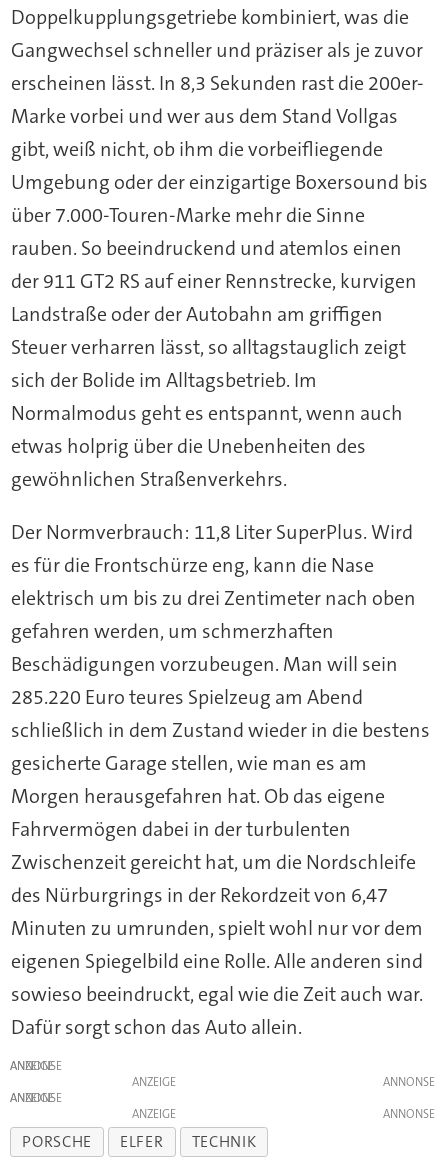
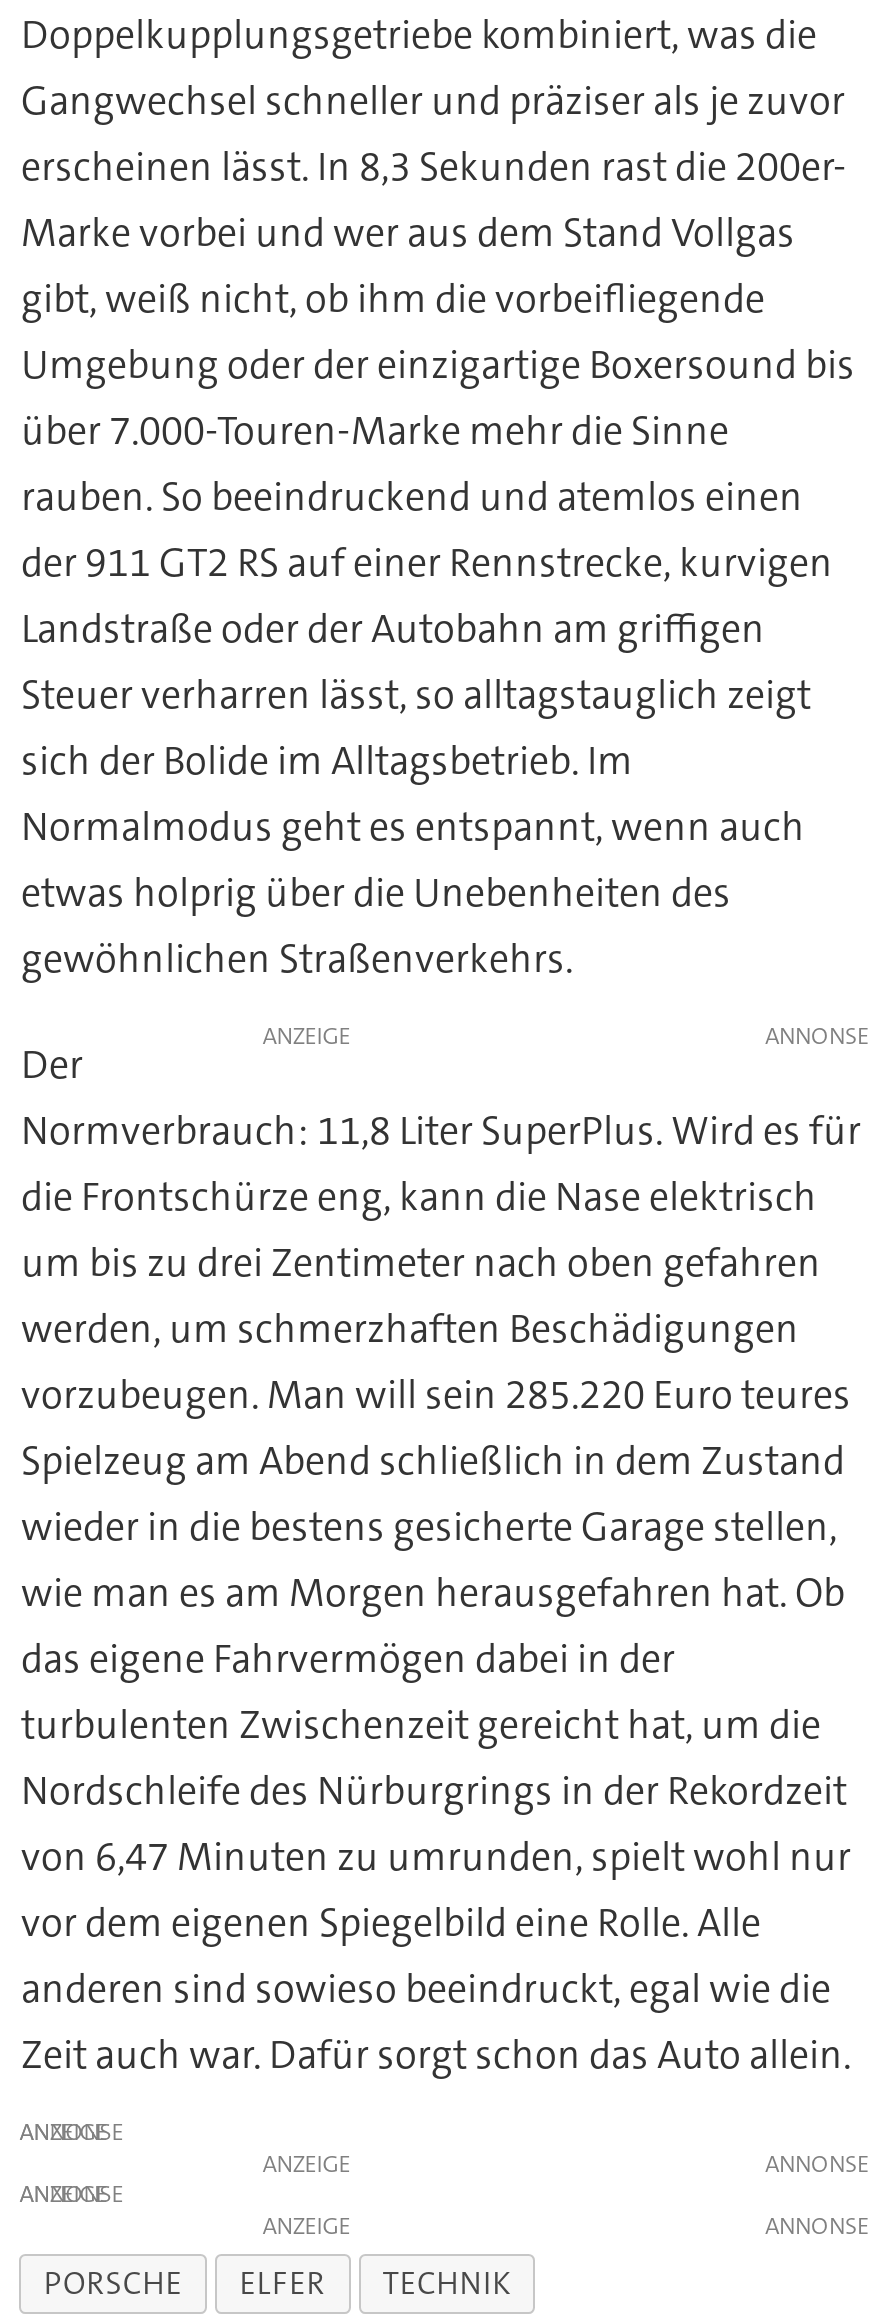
- Der Normverbrauch: 11,8 Liter SuperPlus. Wird
- es für die Frontschürze eng, kann die Nase
- elektrisch um bis zu drei Zentimeter nach oben
- gefahren werden, um schmerzhaften
- Beschädigungen vorzubeugen. Man will sein
- 285.220 Euro teures Spielzeug am Abend
- schließlich in dem Zustand wieder in die bestens
- gesicherte Garage stellen, wie man es am
- Morgen herausgefahren hat. Ob das eigene
- Fahrvermögen dabei in der turbulenten
- Zwischenzeit gereicht hat, um die Nordschleife
- des Nürburgrings in der Rekordzeit von 6,47
- Minuten zu umrunden, spielt wohl nur vor dem
- eigenen Spiegelbild eine Rolle. Alle anderen sind
- sowieso beeindruckt, egal wie die Zeit auch war.
- Dafür sorgt schon das Auto allein.
+ ANZEIGE
+ Der
+ Normverbrauch: 11,8 Liter SuperPlus. Wird es für
+ die Frontschürze eng, kann die Nase elektrisch
+ um bis zu drei Zentimeter nach oben gefahren
+ werden, um schmerzhaften Beschädigungen
+ vorzubeugen. Man will sein 285.220 Euro teures
+ Spielzeug am Abend schließlich in dem Zustand
+ wieder in die bestens gesicherte Garage stellen,
+ wie man es am Morgen herausgefahren hat. Ob
+ das eigene Fahrvermögen dabei in der
+ turbulenten Zwischenzeit gereicht hat, um die
+ Nordschleife des Nürburgrings in der Rekordzeit
+ von 6,47 Minuten zu umrunden, spielt wohl nur
+ vor dem eigenen Spiegelbild eine Rolle. Alle
+ anderen sind sowieso beeindruckt, egal wie die
+ Zeit auch war. Dafür sorgt schon das Auto allein.
